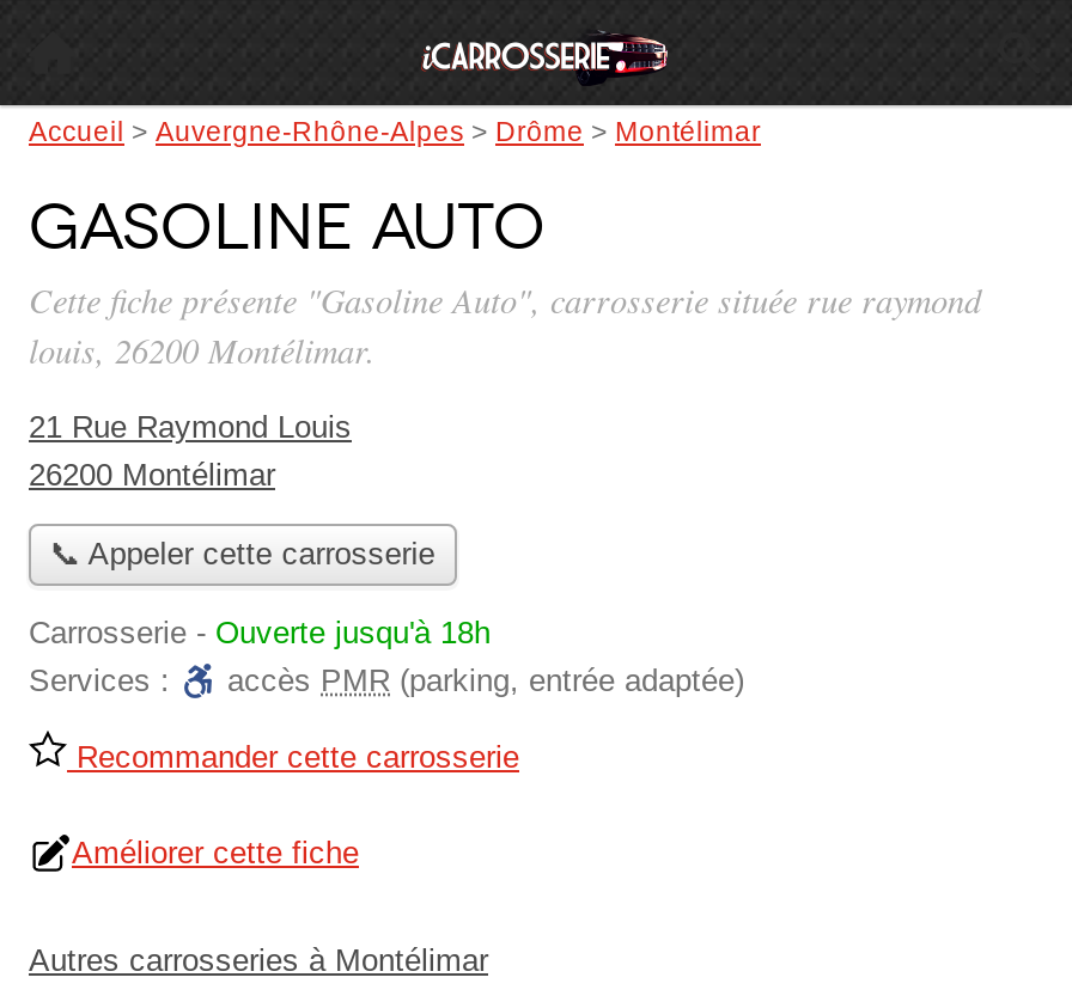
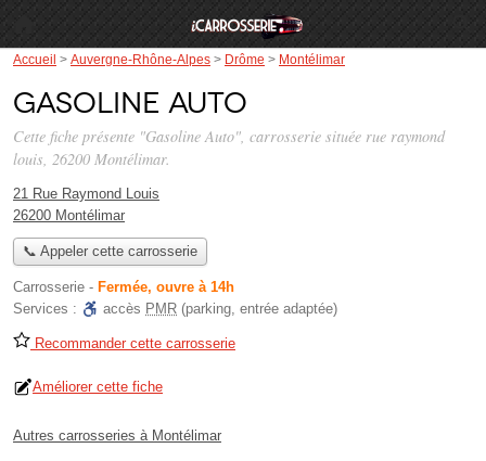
- Carrosserie - Ouverte jusqu'à 18h
+ Carrosserie - Fermée, ouvre à 14h
